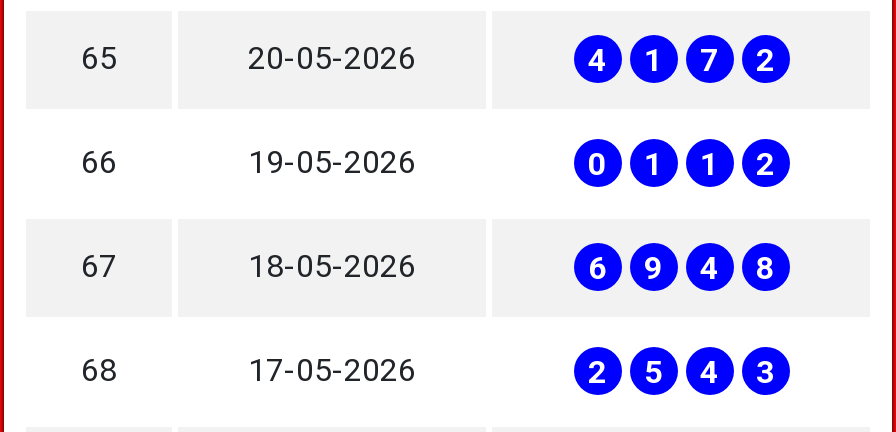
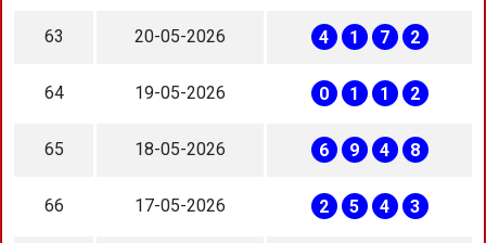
- 65
+ 63

- 66
+ 64

- 67
+ 65

- 68
+ 66
